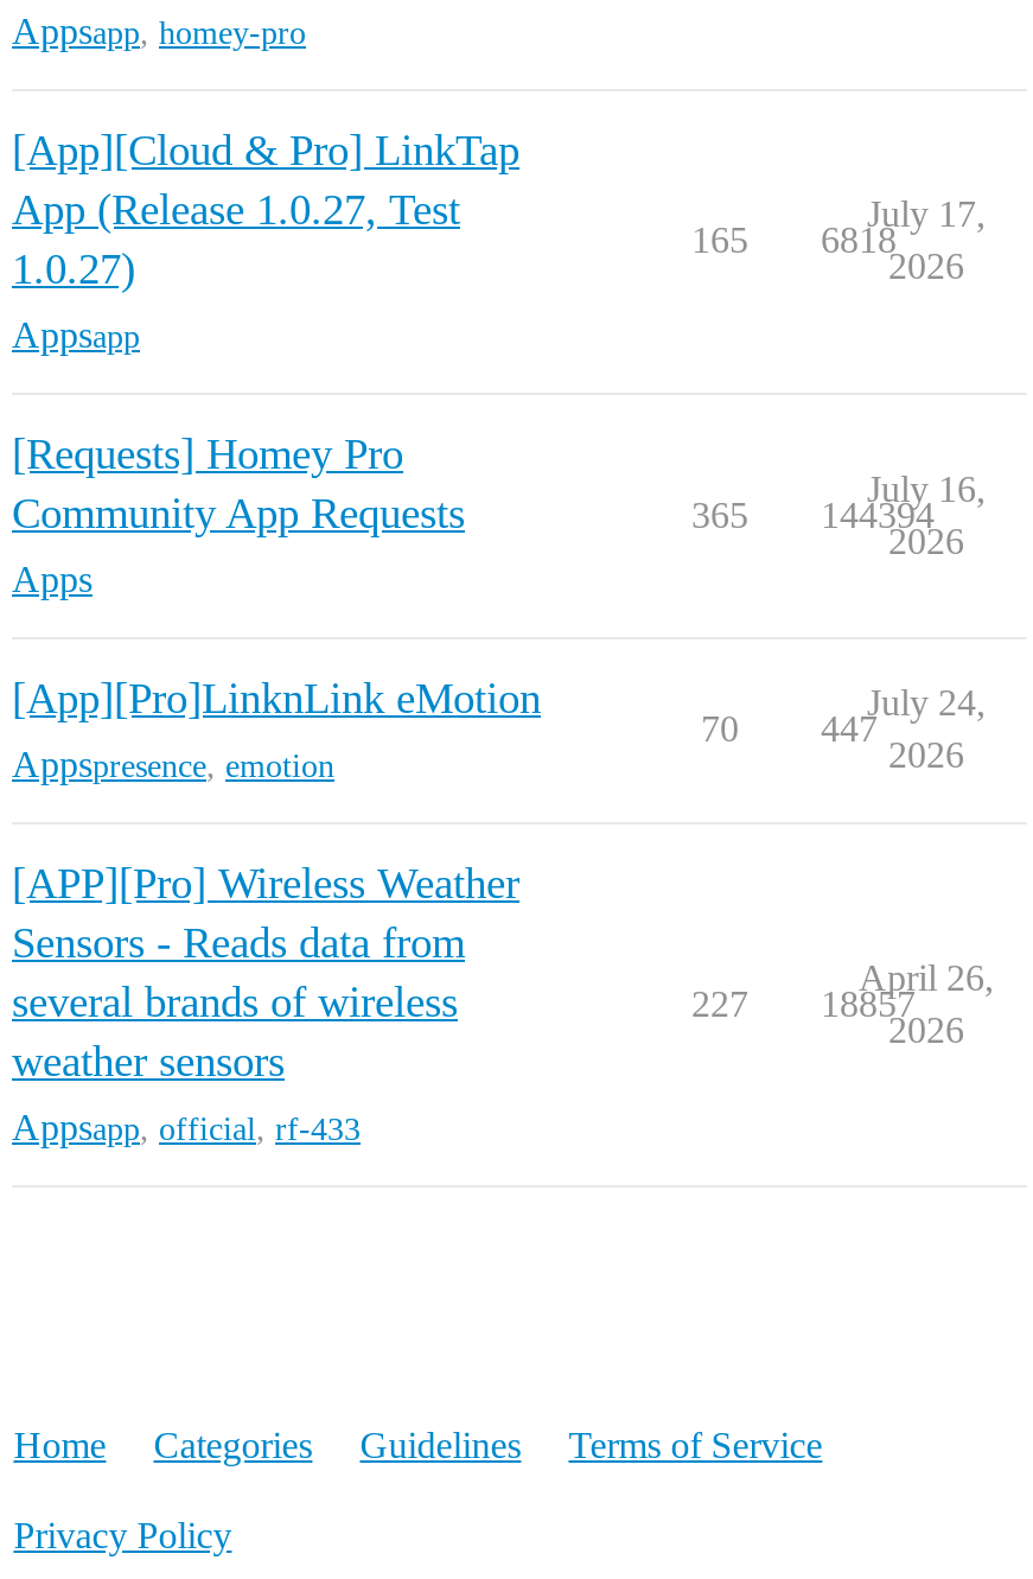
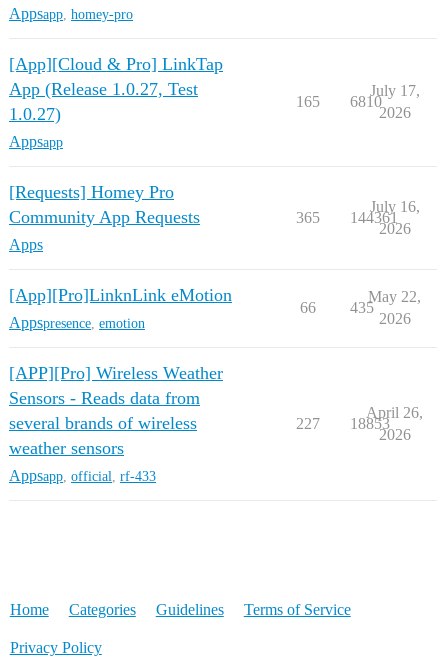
- 165 6818
+ 165 6810

- 365 144394
+ 365 144361

- July 24,
+ May 22,

- 70
- 447
+ 66
+ 435

- 227 18857
+ 227 18853
